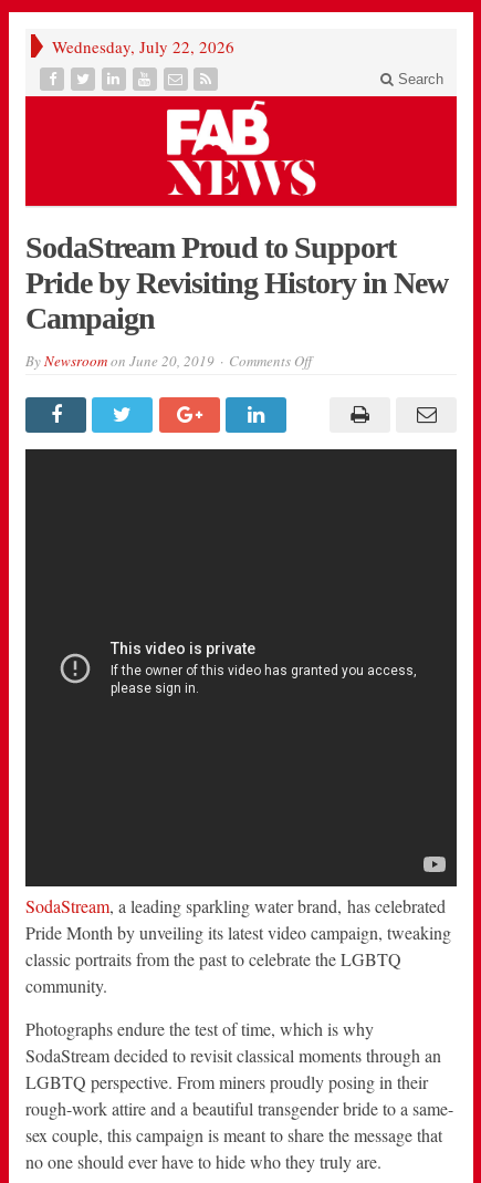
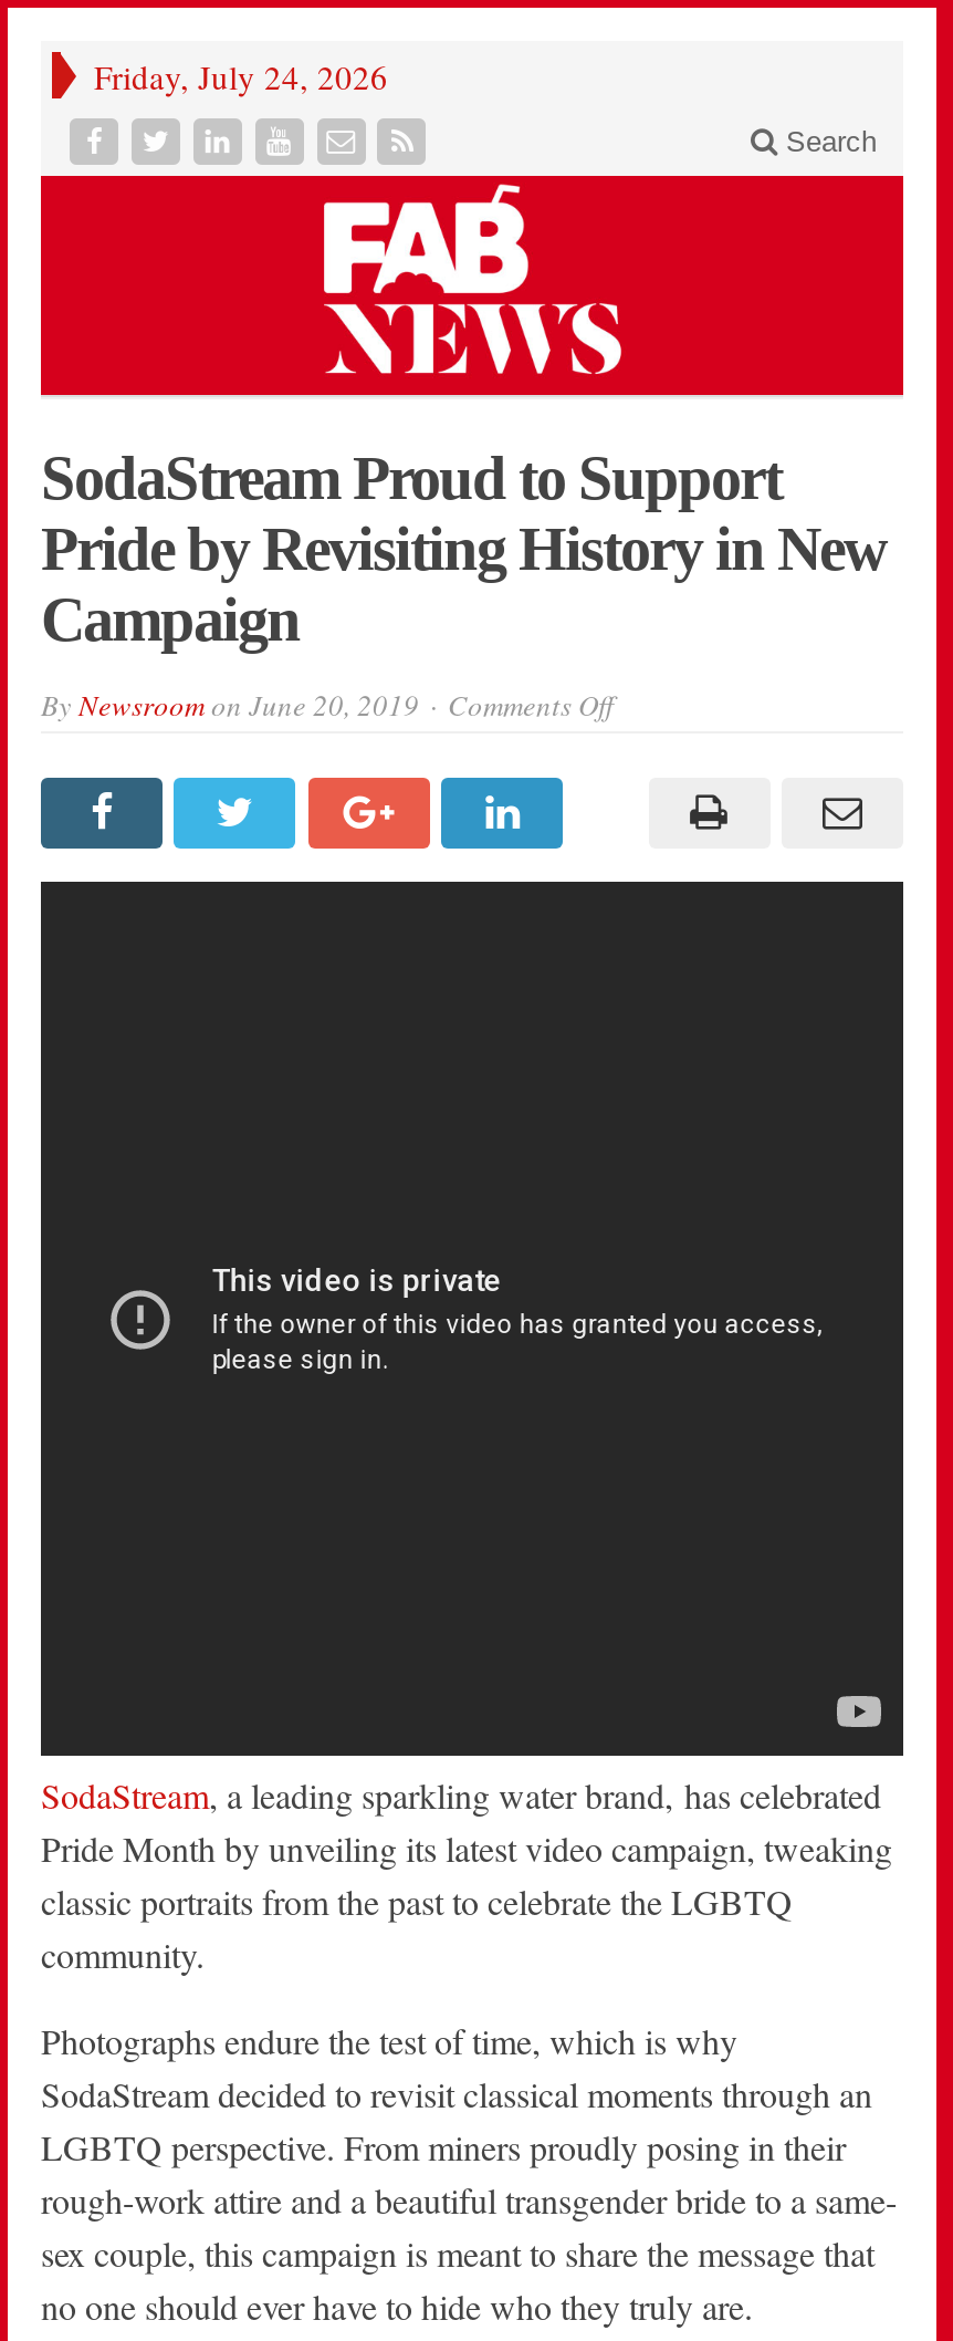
- Wednesday, July 22, 2026
+ Friday, July 24, 2026
